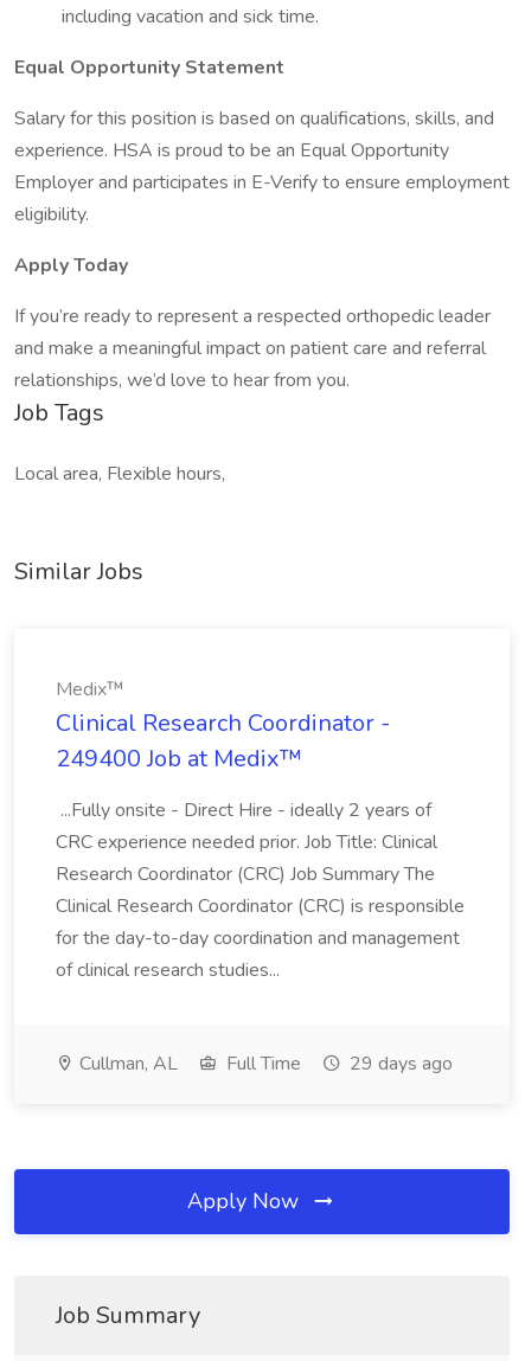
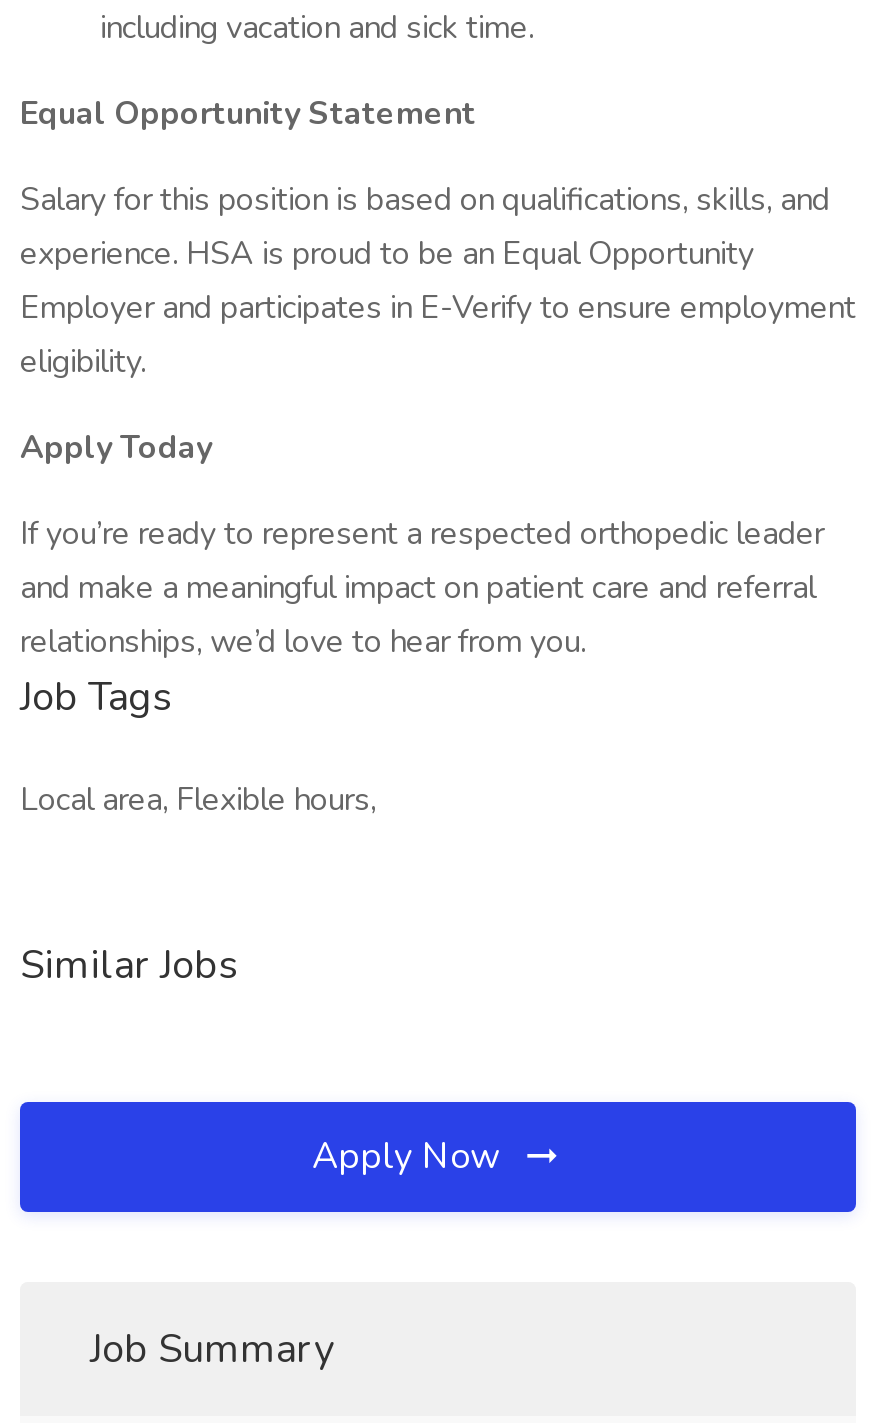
- Medix™
- Clinical Research Coordinator -
- 249400 Job at Medix™
- ...Fully onsite - Direct Hire - ideally 2 years of
- CRC experience needed prior. Job Title: Clinical
- Research Coordinator (CRC) Job Summary The
- Clinical Research Coordinator (CRC) is responsible
- for the day-to-day coordination and management
- of clinical research studies...

- Cullman, AL
- Full Time
- 29 days ago
